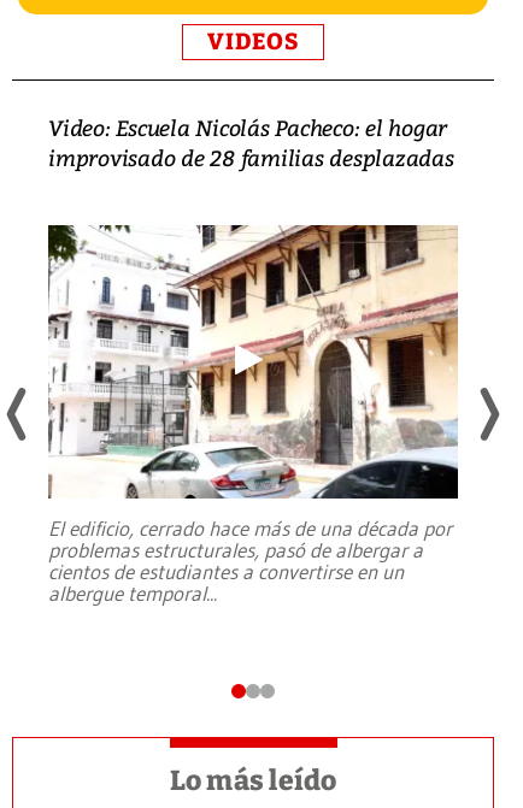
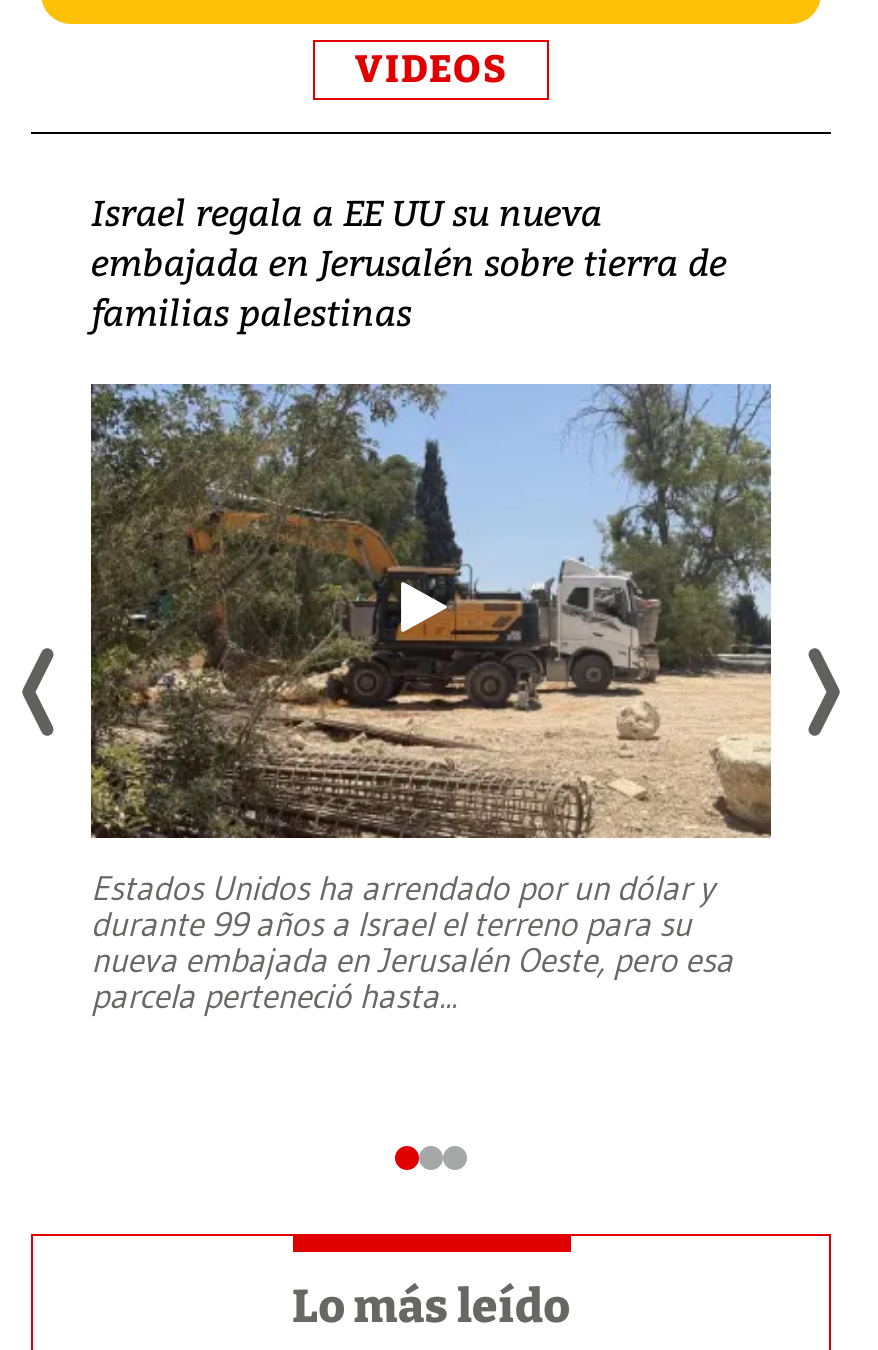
- Video: Escuela Nicolás Pacheco: el hogar
- improvisado de 28 familias desplazadas
+ Israel regala a EE UU su nueva
+ embajada en Jerusalén sobre tierra de
+ familias palestinas

- [image]
- El edificio, cerrado hace más de una década por
- problemas estructurales, pasó de albergar a
- cientos de estudiantes a convertirse en un
- albergue temporal...
+ [image]
+ Estados Unidos ha arrendado por un dólar y
+ durante 99 años a Israel el terreno para su
+ nueva embajada en Jerusalén Oeste, pero esa
+ parcela perteneció hasta...
